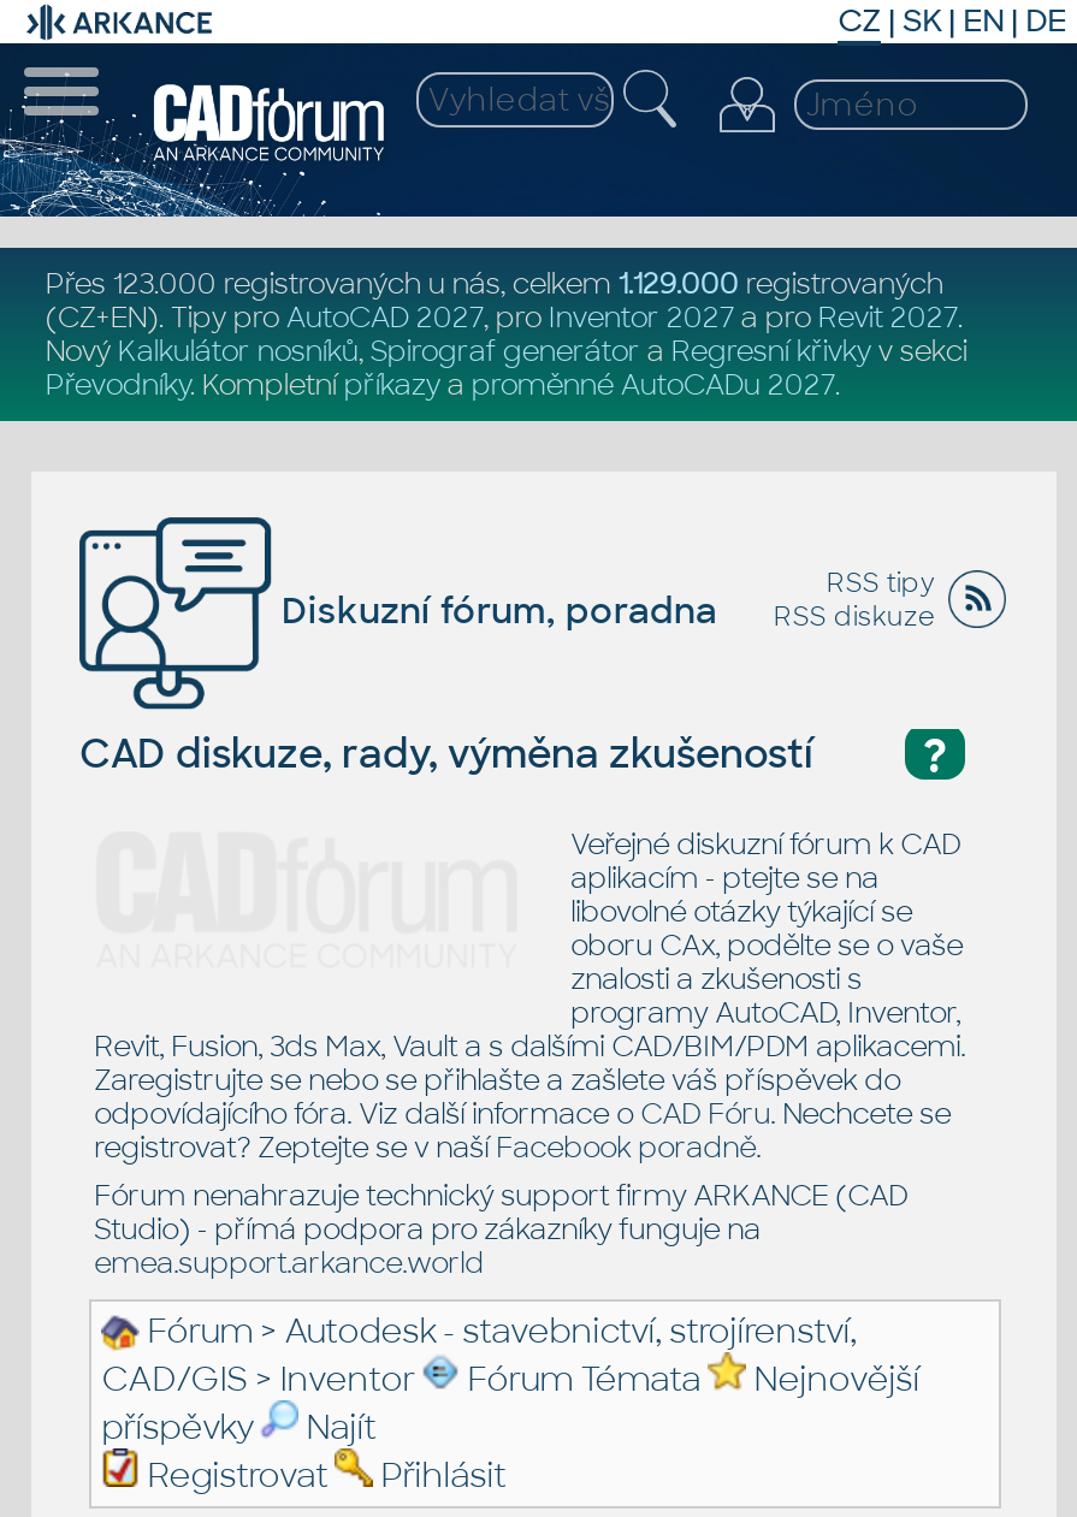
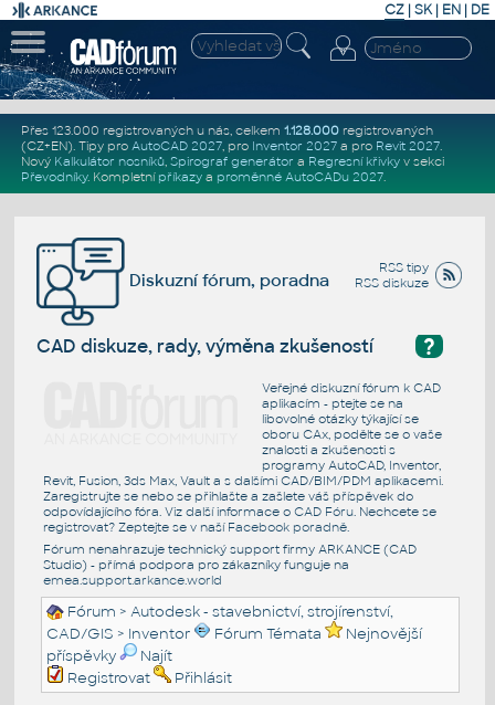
- Přes 123.000 registrovaných u nás, celkem 1.129.000 registrovaných
+ Přes 123.000 registrovaných u nás, celkem 1.128.000 registrovaných
